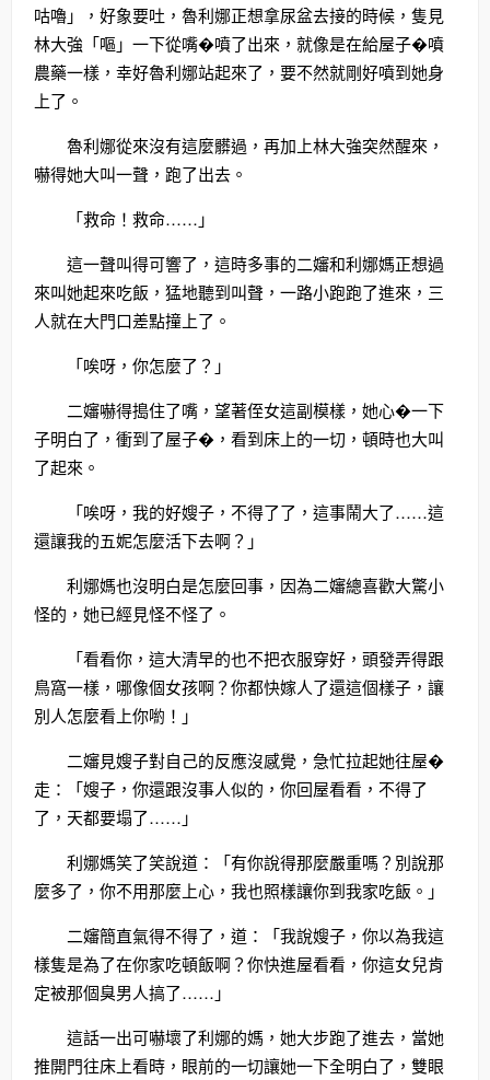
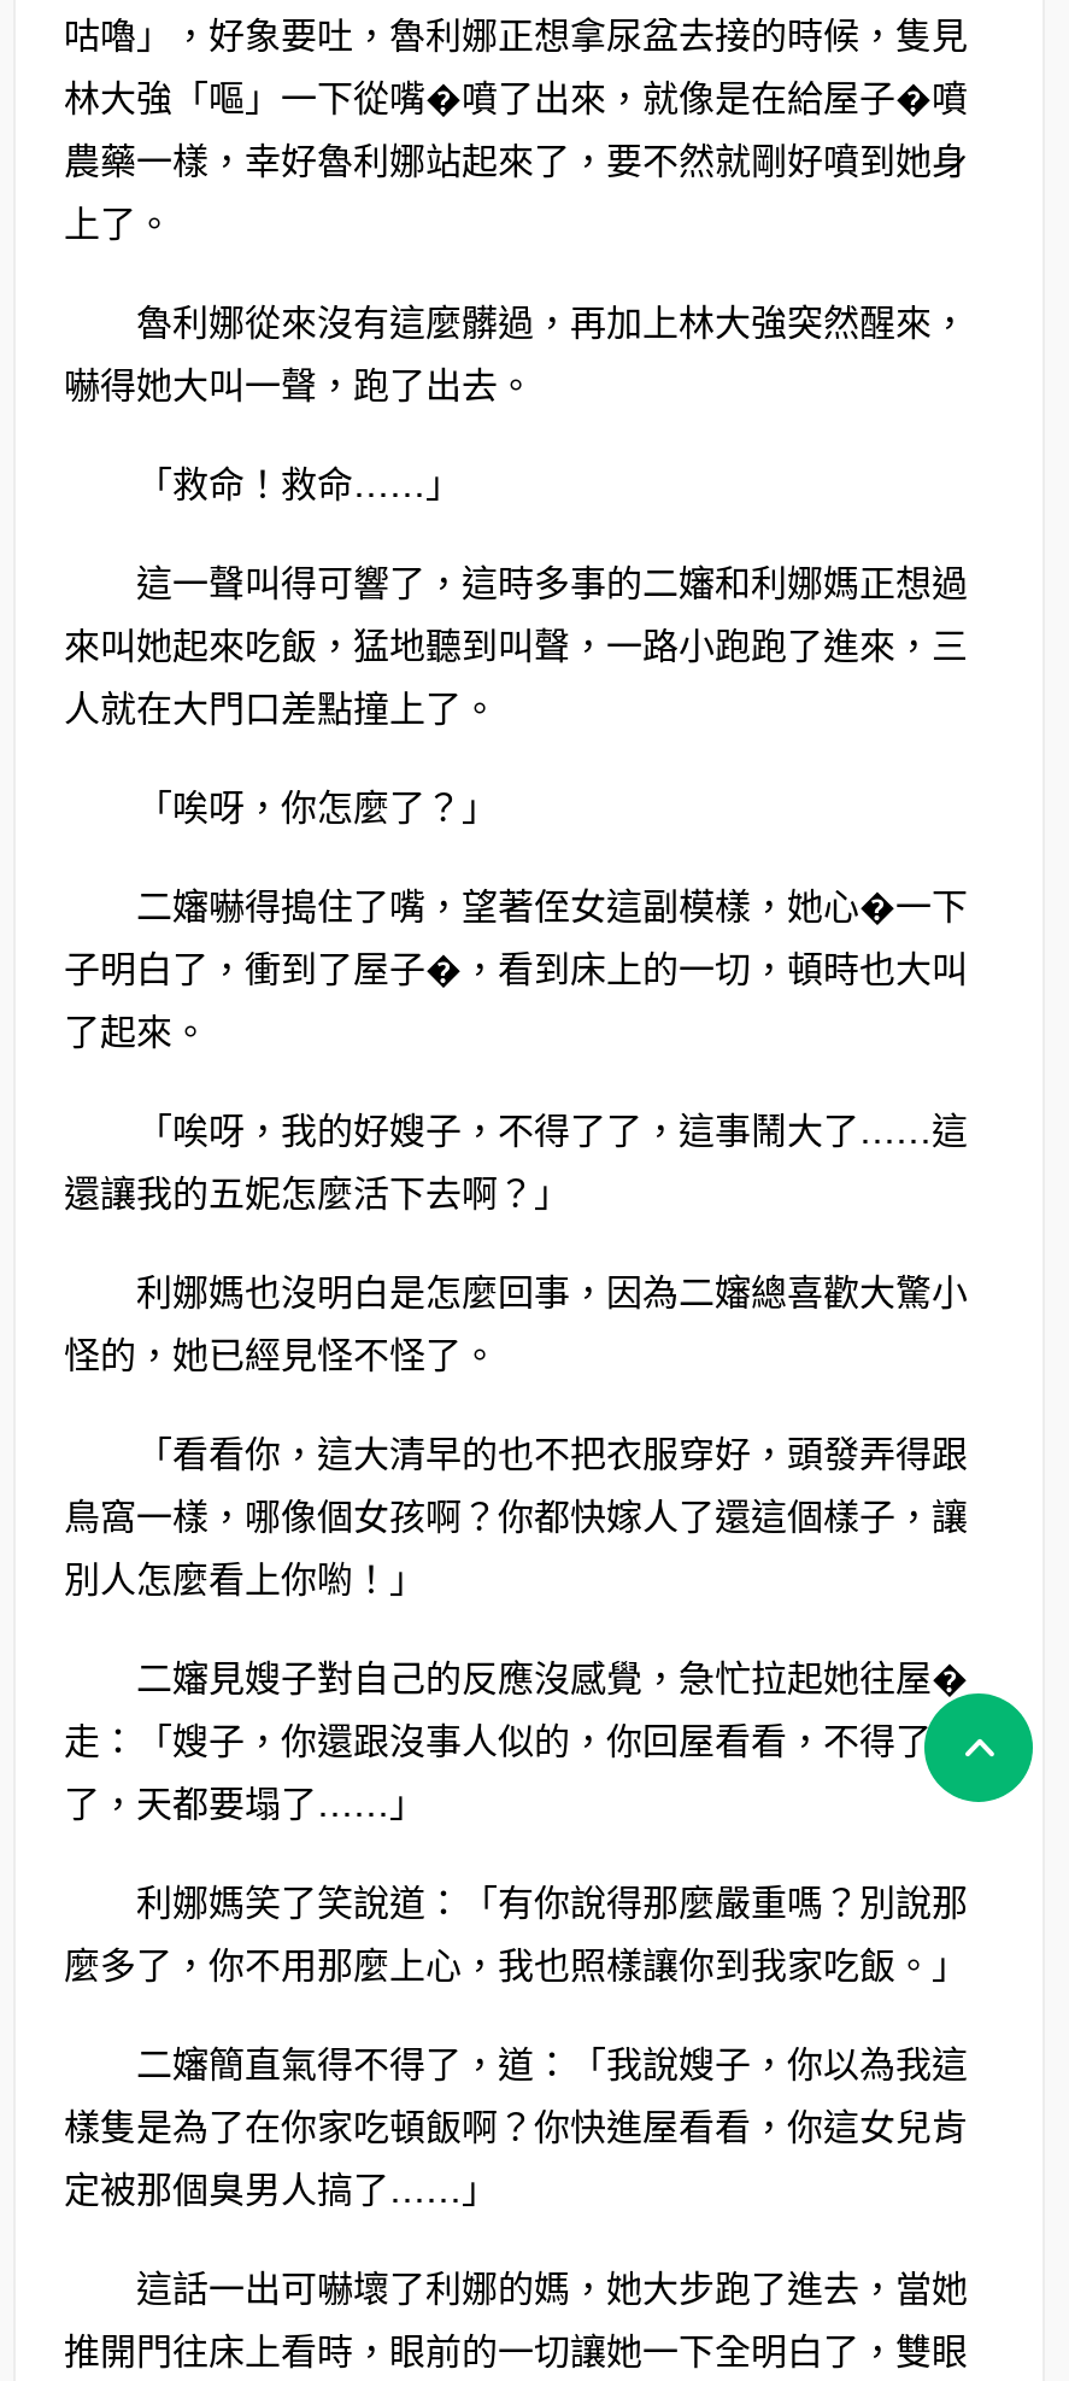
+ [image]
